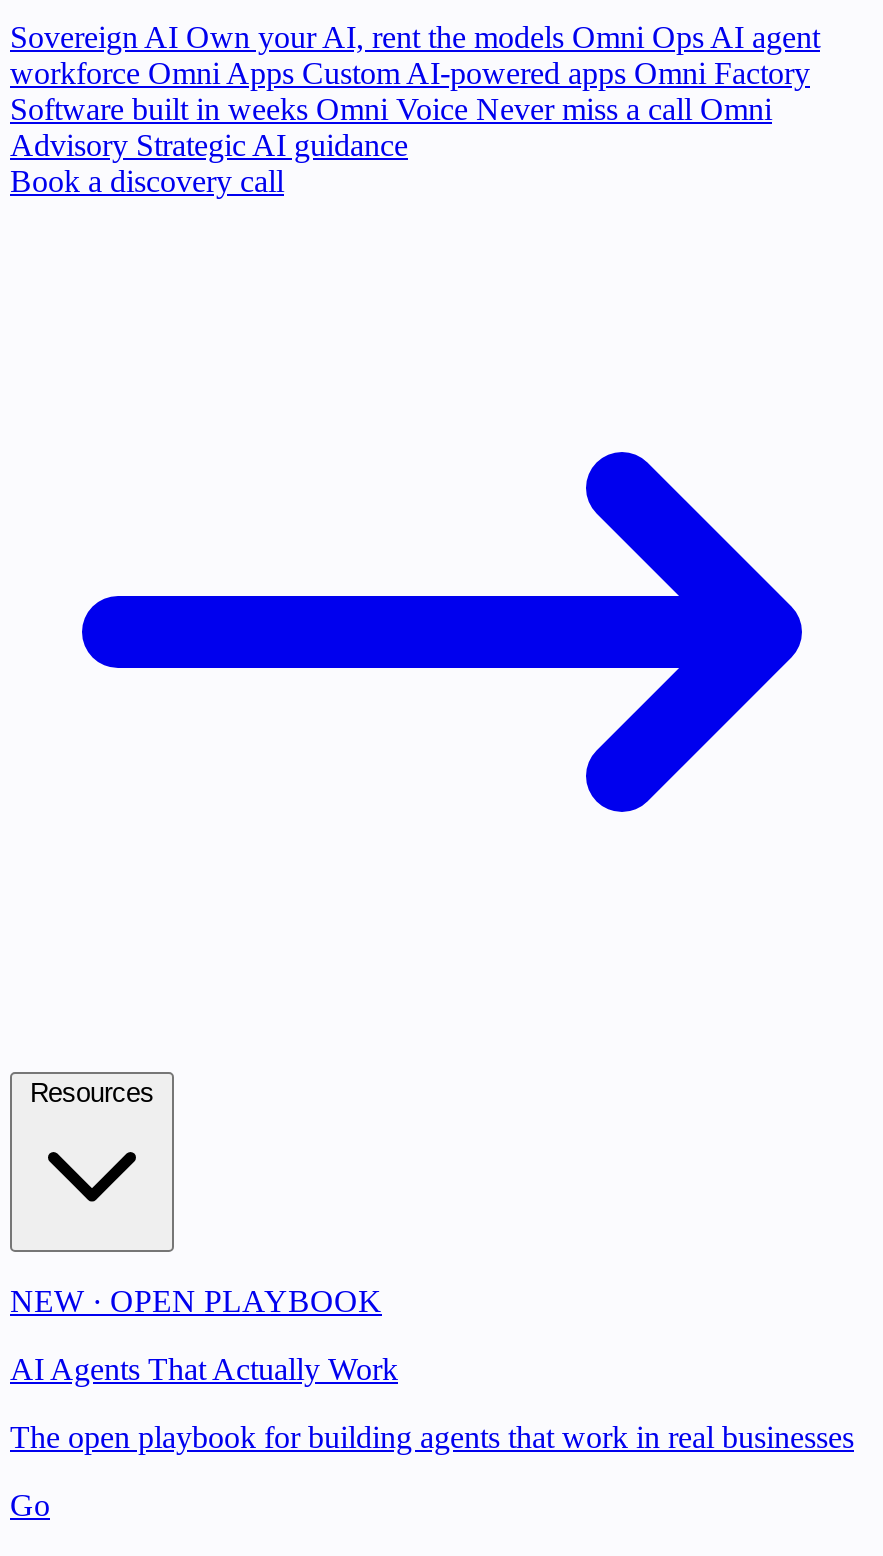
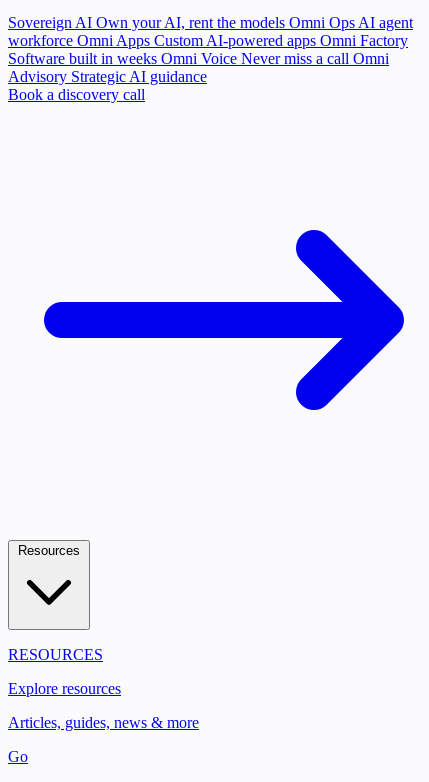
- NEW · OPEN PLAYBOOK
+ RESOURCES

- AI Agents That Actually Work
+ Explore resources

- The open playbook for building agents that work in real businesses
+ Articles, guides, news & more
